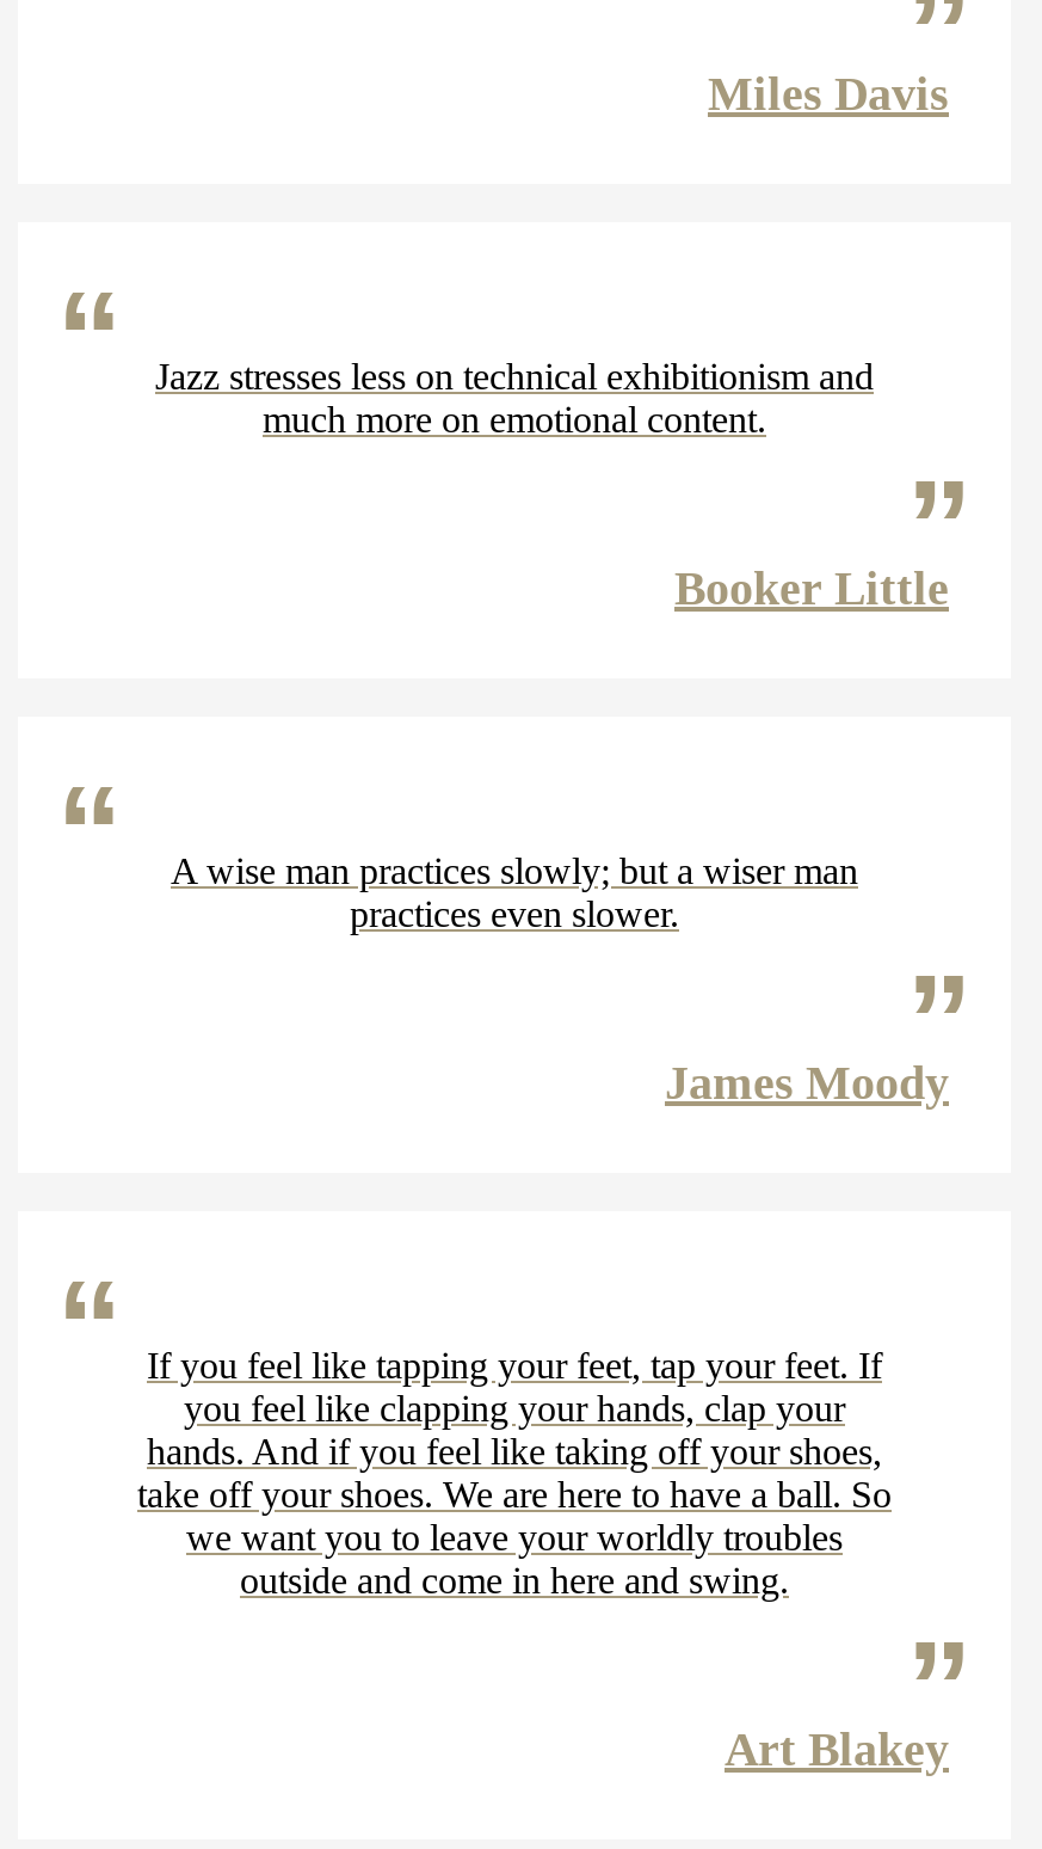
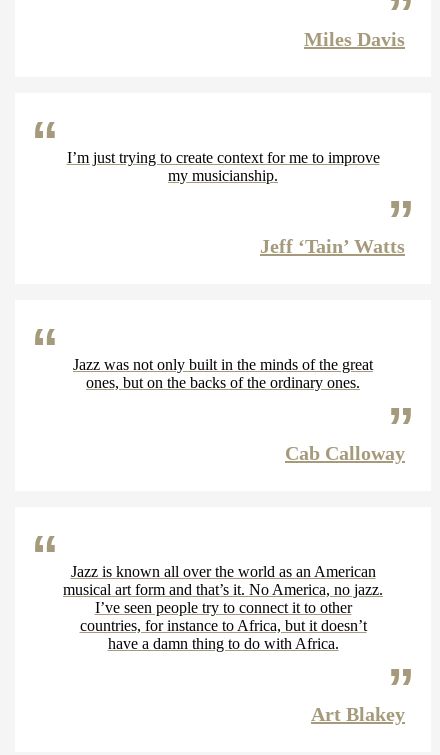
- Jazz stresses less on technical exhibitionism and
- much more on emotional content.
+ I’m just trying to create context for me to improve
+ my musicianship.

- Booker Little
+ Jeff ‘Tain’ Watts

- A wise man practices slowly; but a wiser man
- practices even slower.
+ Jazz was not only built in the minds of the great
+ ones, but on the backs of the ordinary ones.

- James Moody
+ Cab Calloway

- If you feel like tapping your feet, tap your feet. If
- you feel like clapping your hands, clap your
- hands. And if you feel like taking off your shoes,
- take off your shoes. We are here to have a ball. So
- we want you to leave your worldly troubles
- outside and come in here and swing.
+ Jazz is known all over the world as an American
+ musical art form and that’s it. No America, no jazz.
+ I’ve seen people try to connect it to other
+ countries, for instance to Africa, but it doesn’t
+ have a damn thing to do with Africa.
